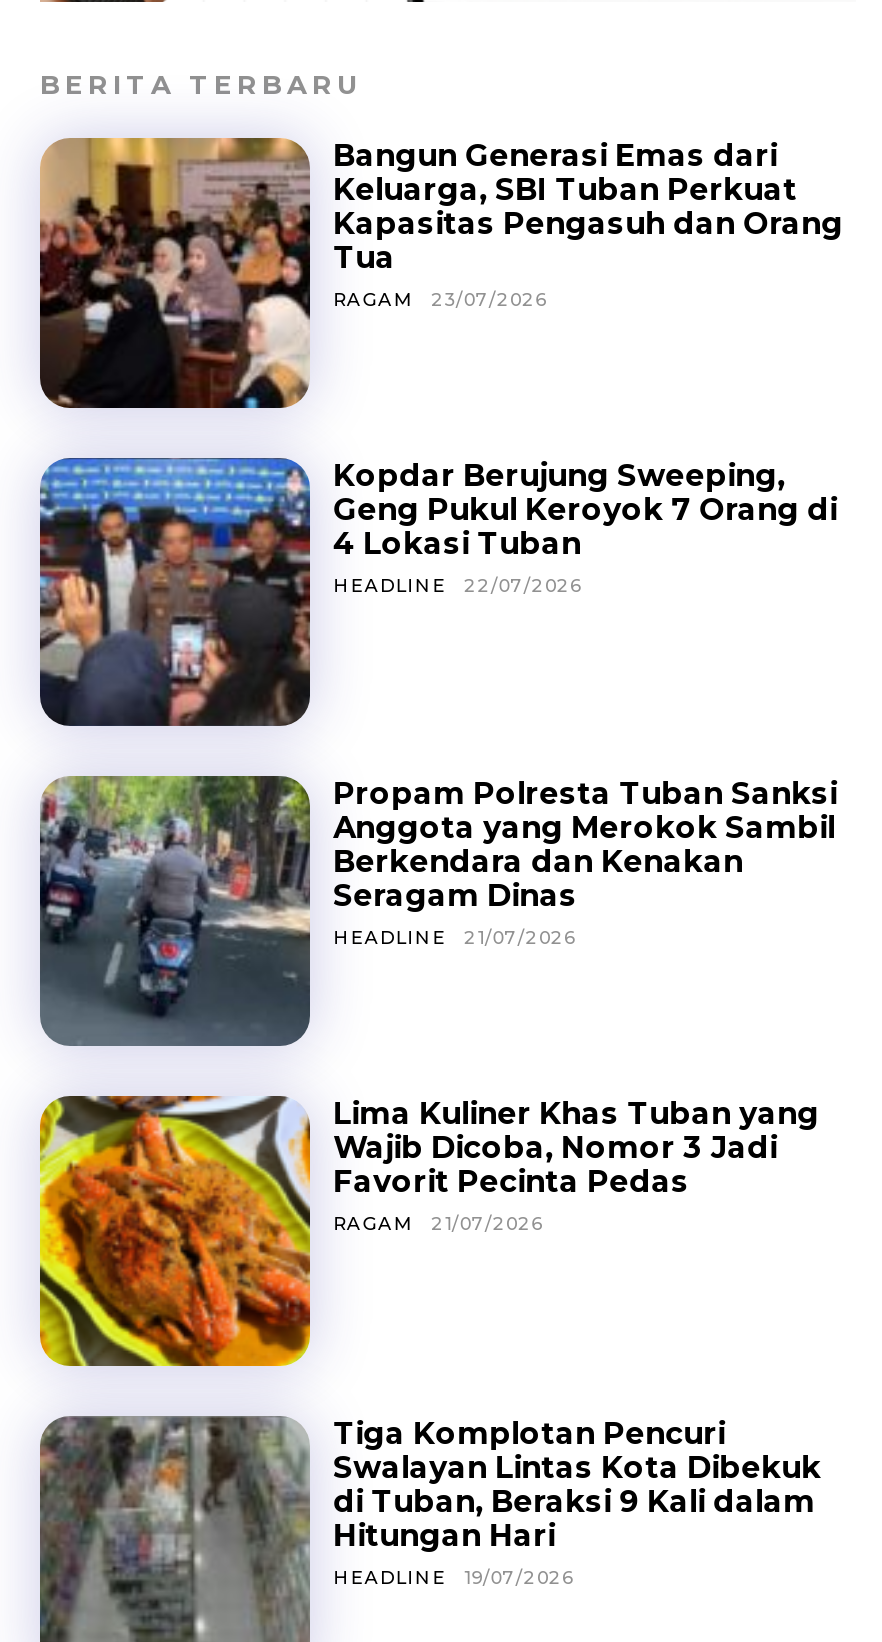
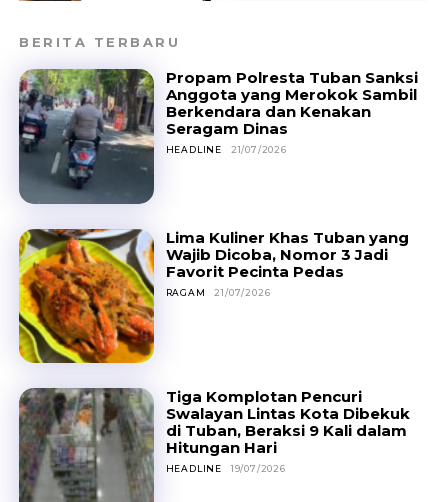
- [image]
- Bangun Generasi Emas dari
- Keluarga, SBI Tuban Perkuat
- Kapasitas Pengasuh dan Orang
- Tua
- RAGAM
- 23/07/2026

- [image]
- Kopdar Berujung Sweeping,
- Geng Pukul Keroyok 7 Orang di
- 4 Lokasi Tuban
- HEADLINE
- 22/07/2026
